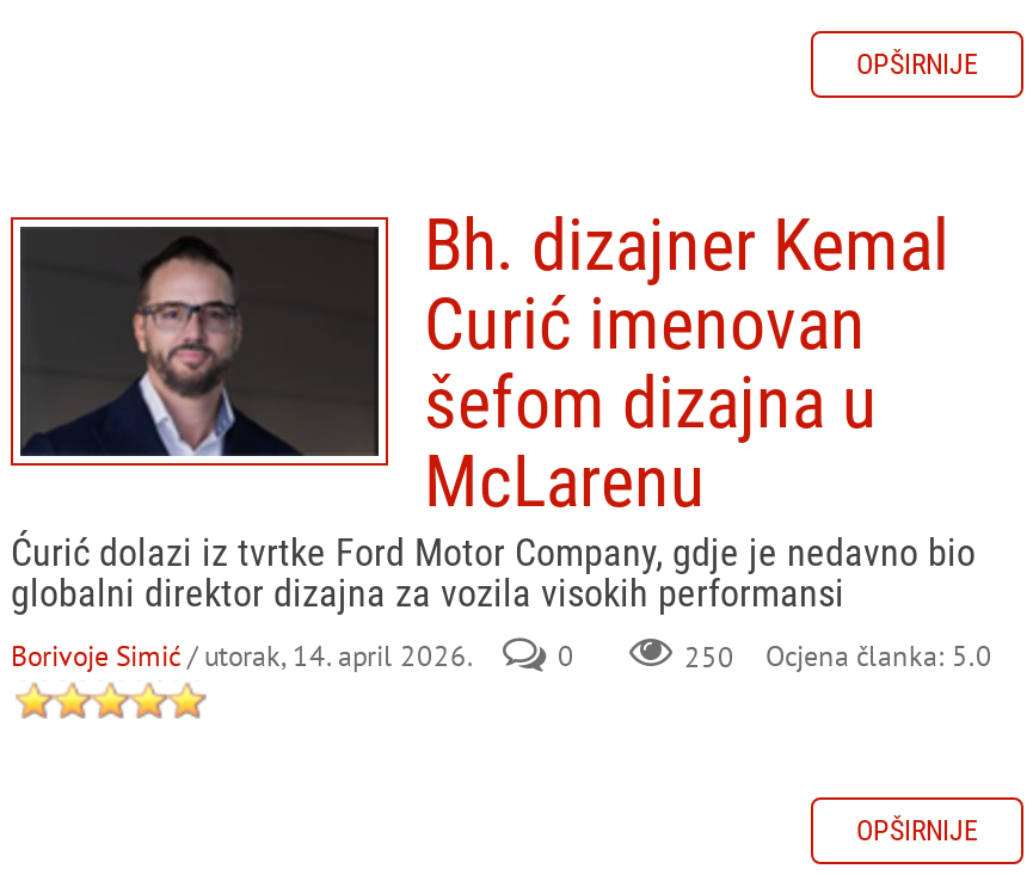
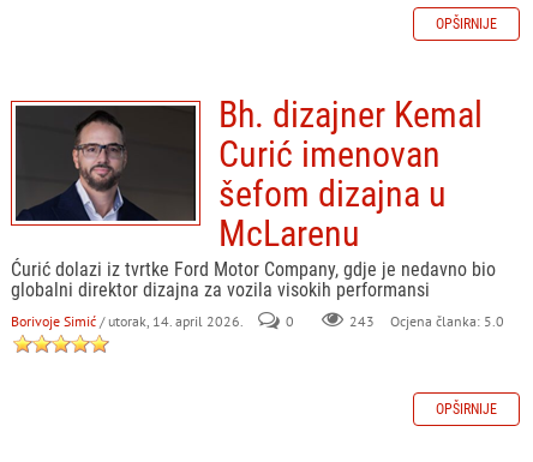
- 250 Ocjena članka: 5.0
+ 243 Ocjena članka: 5.0
